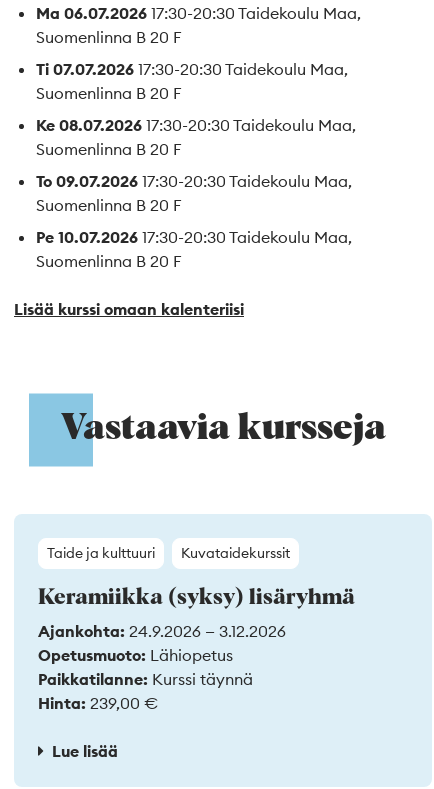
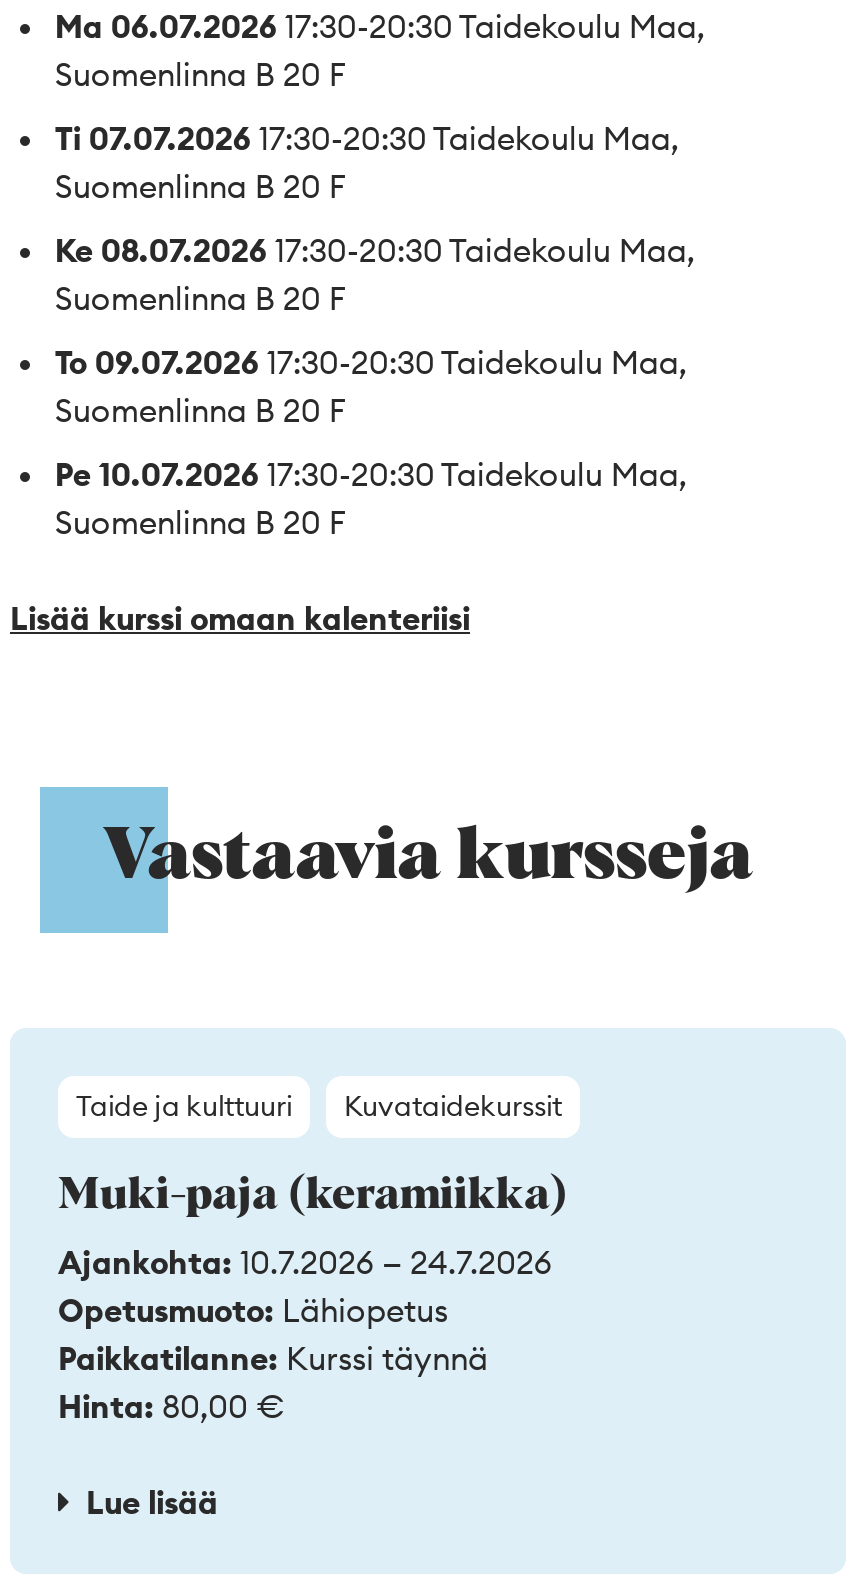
- Keramiikka (syksy) lisäryhmä
+ Muki-paja (keramiikka)

- Ajankohta: 24.9.2026 — 3.12.2026
+ Ajankohta: 10.7.2026 — 24.7.2026

- Hinta: 239,00 €
+ Hinta: 80,00 €
